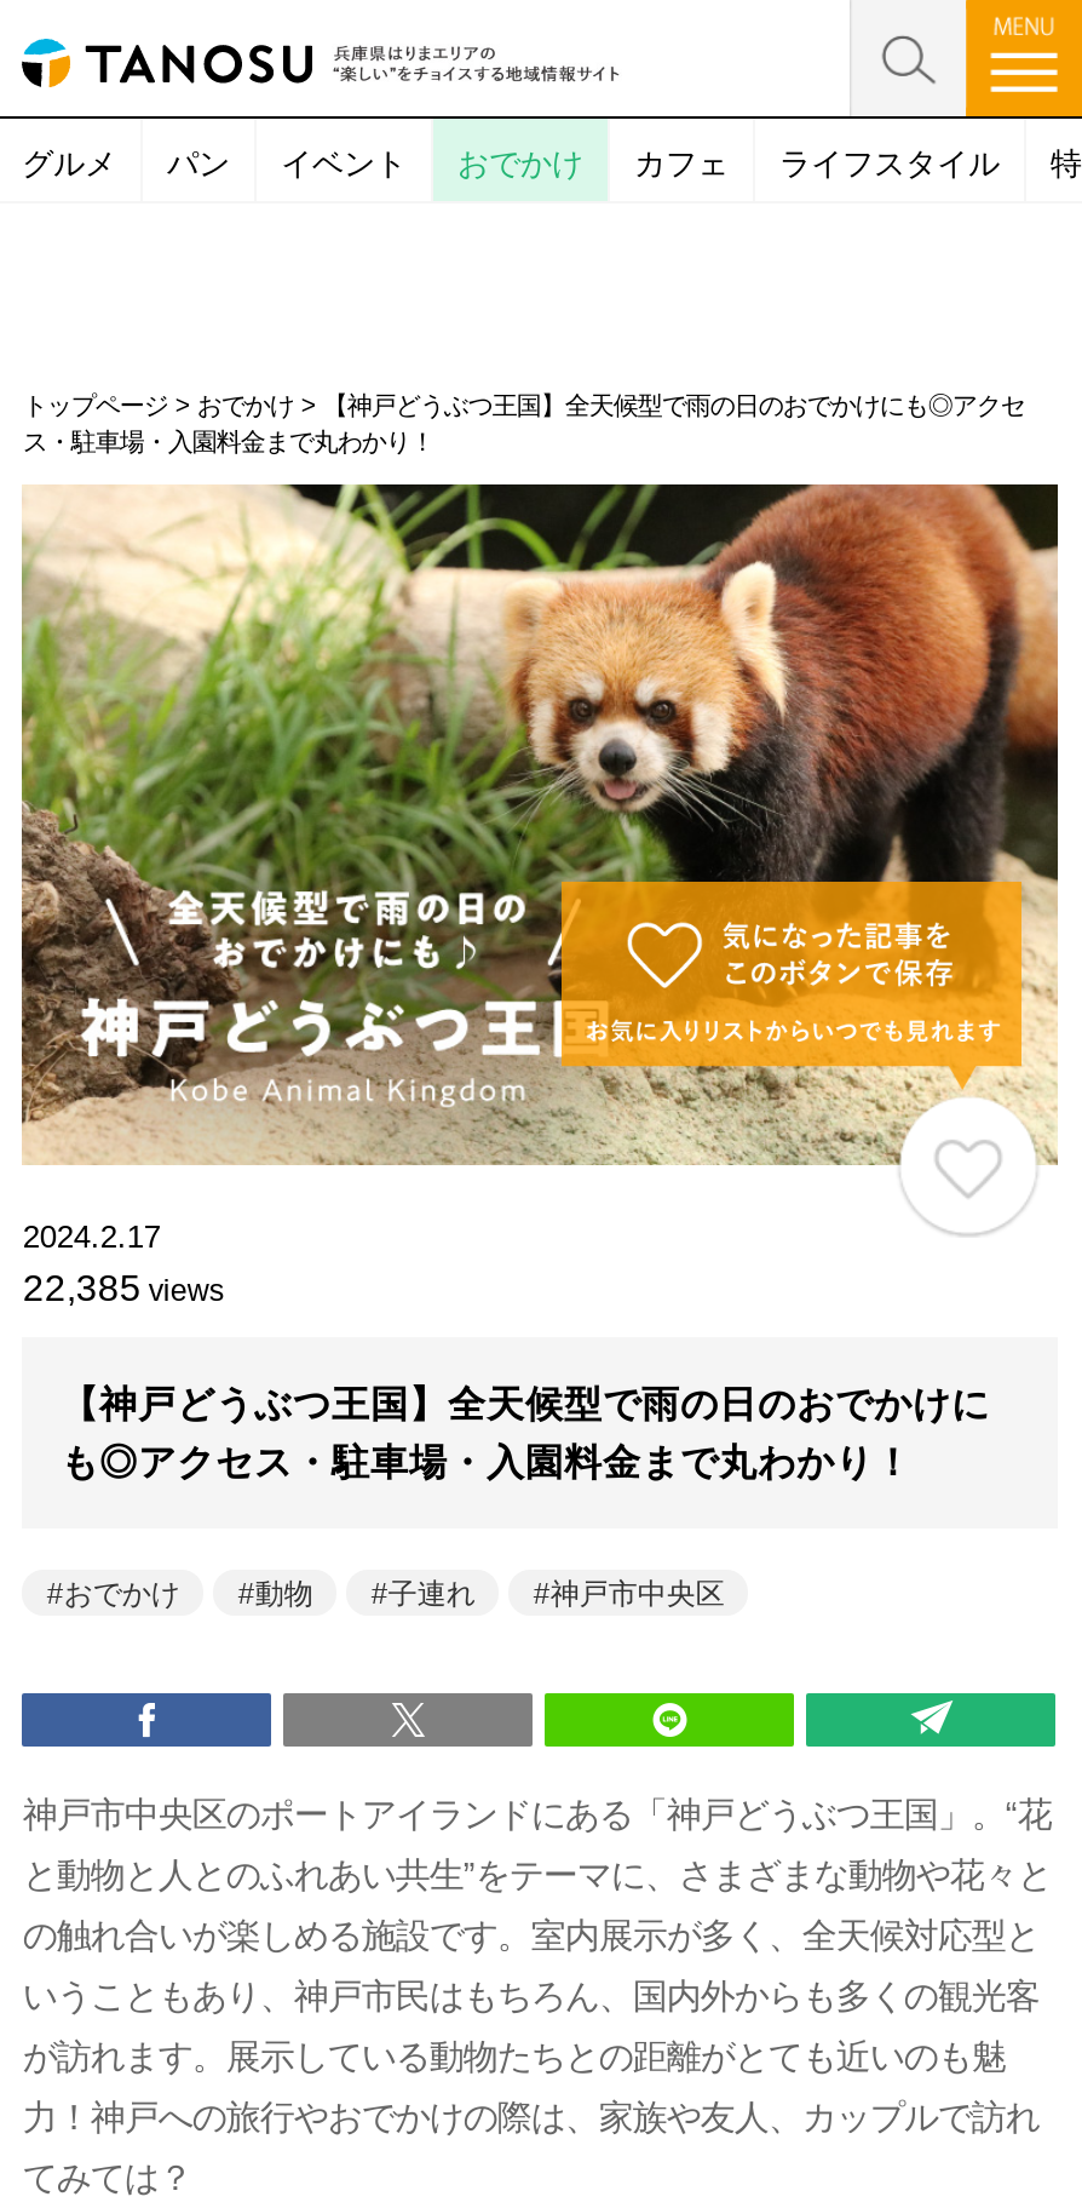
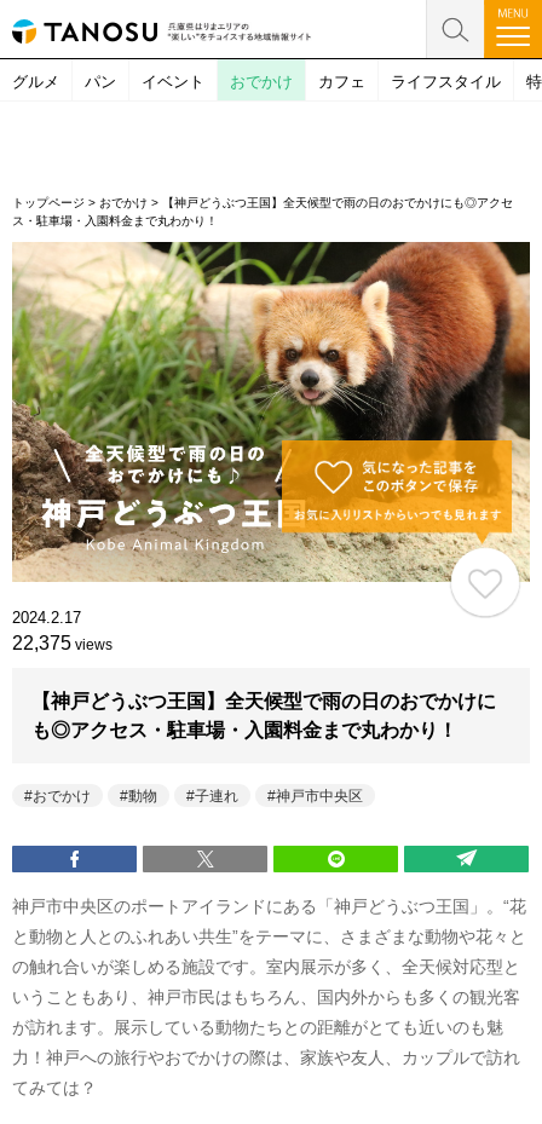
- 22,385 views
+ 22,375 views
